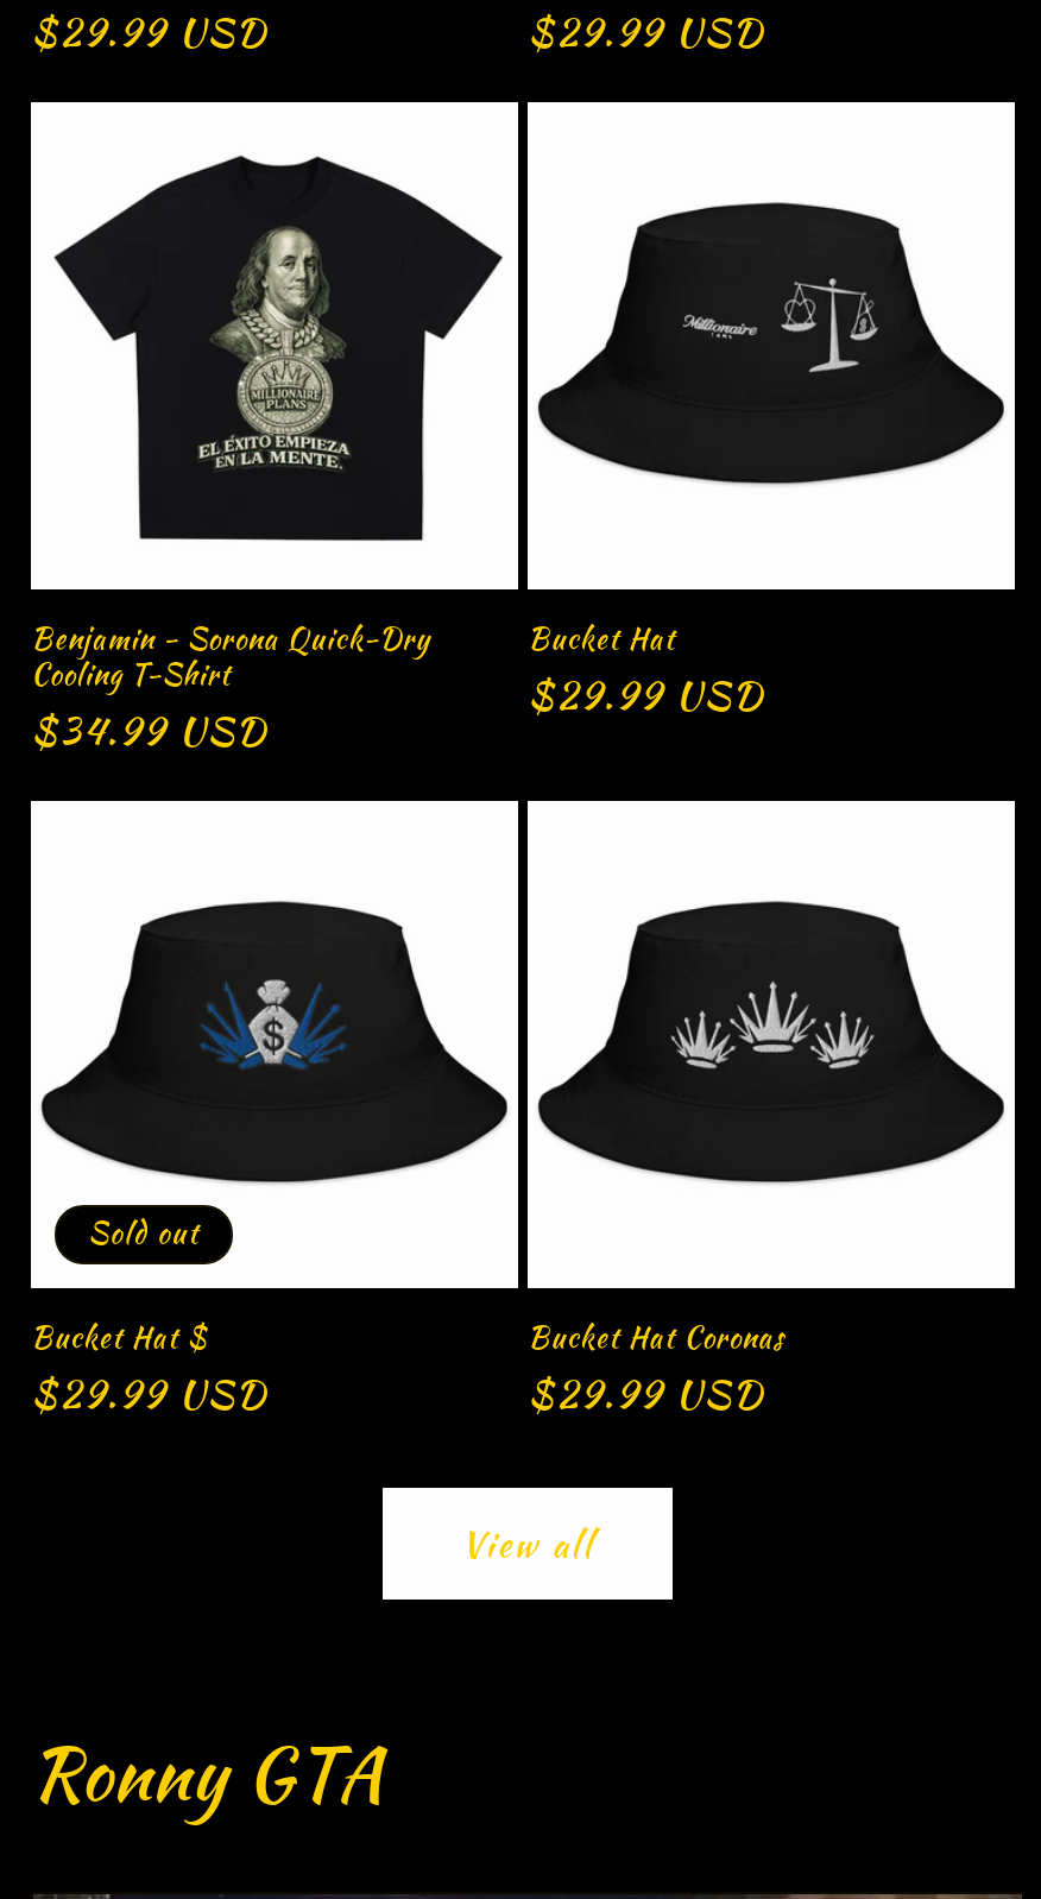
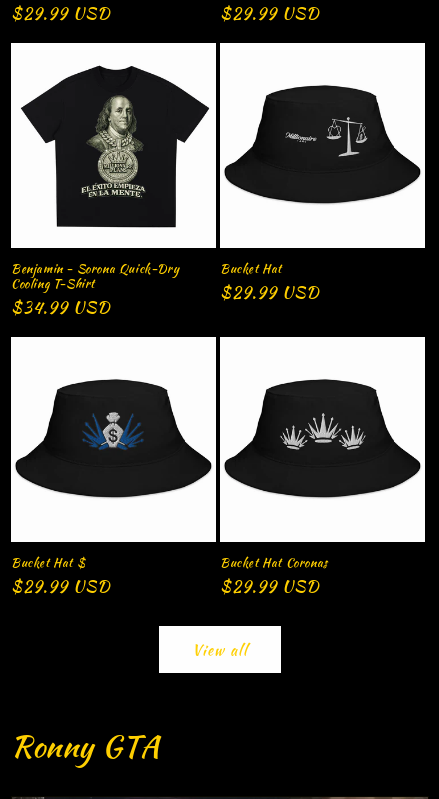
- Sold out
